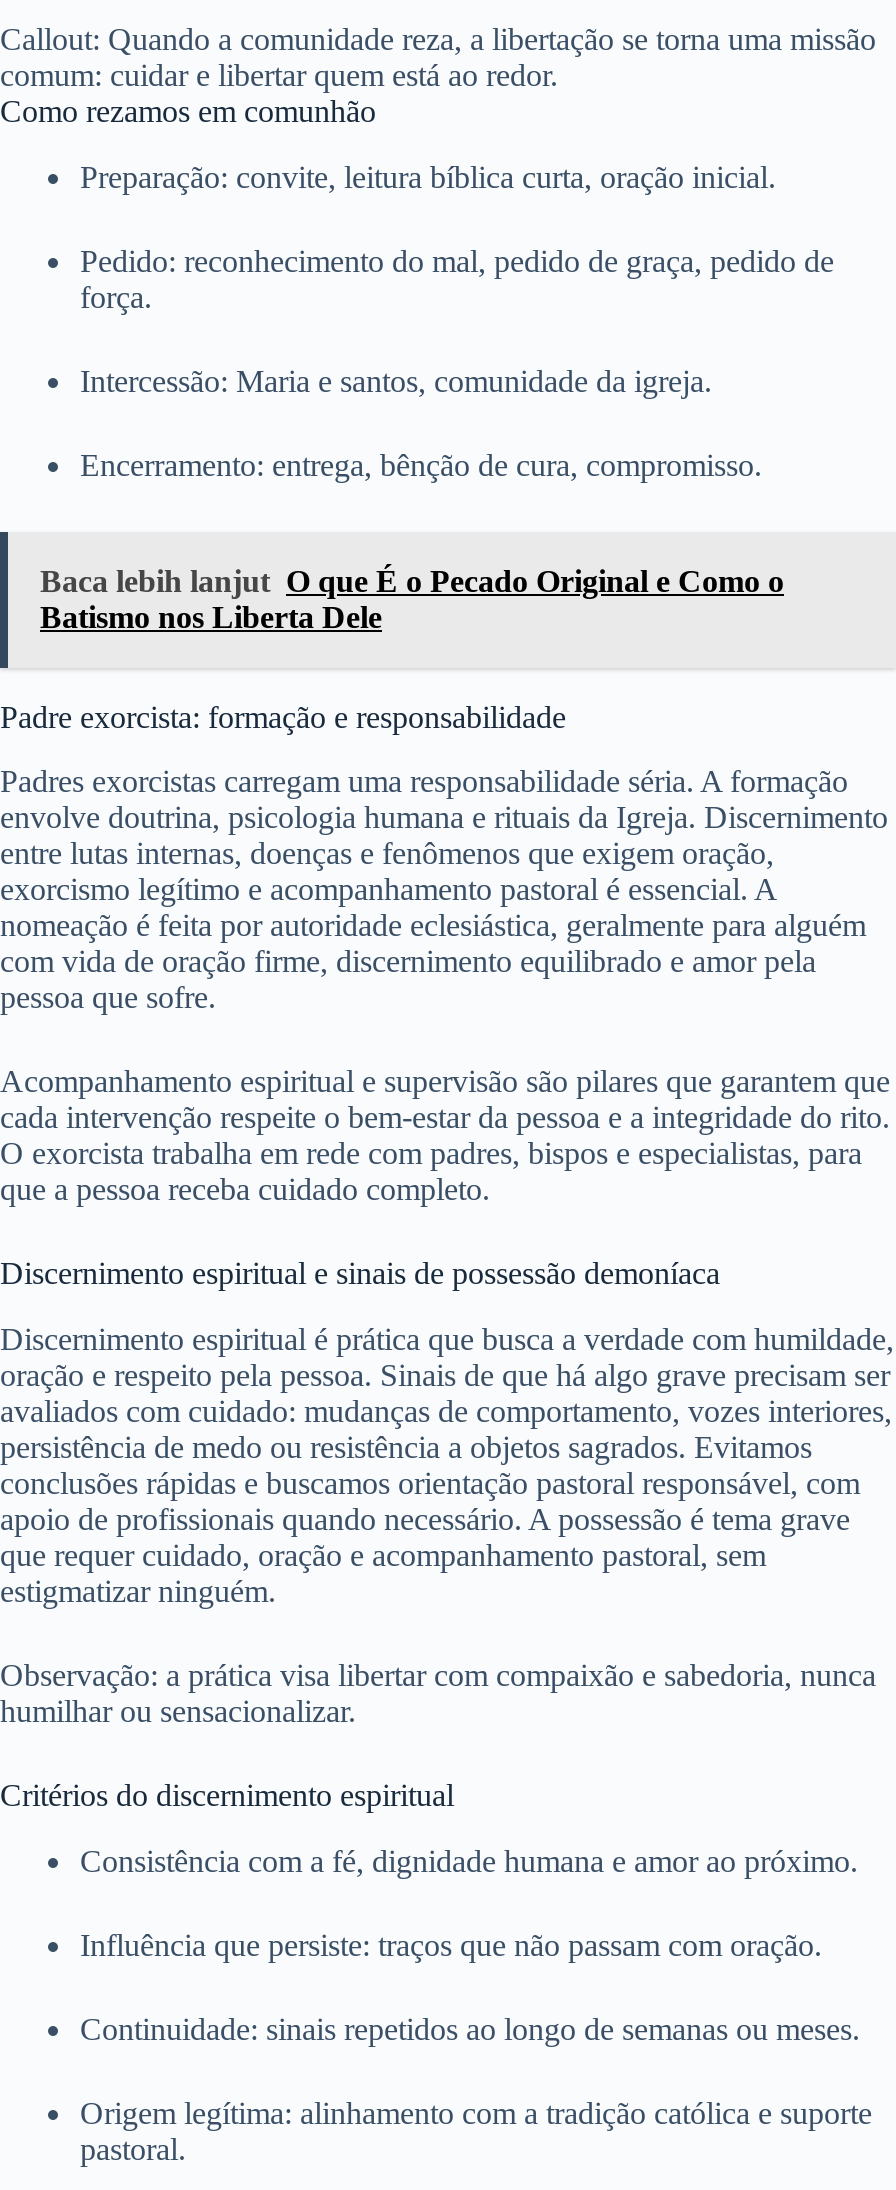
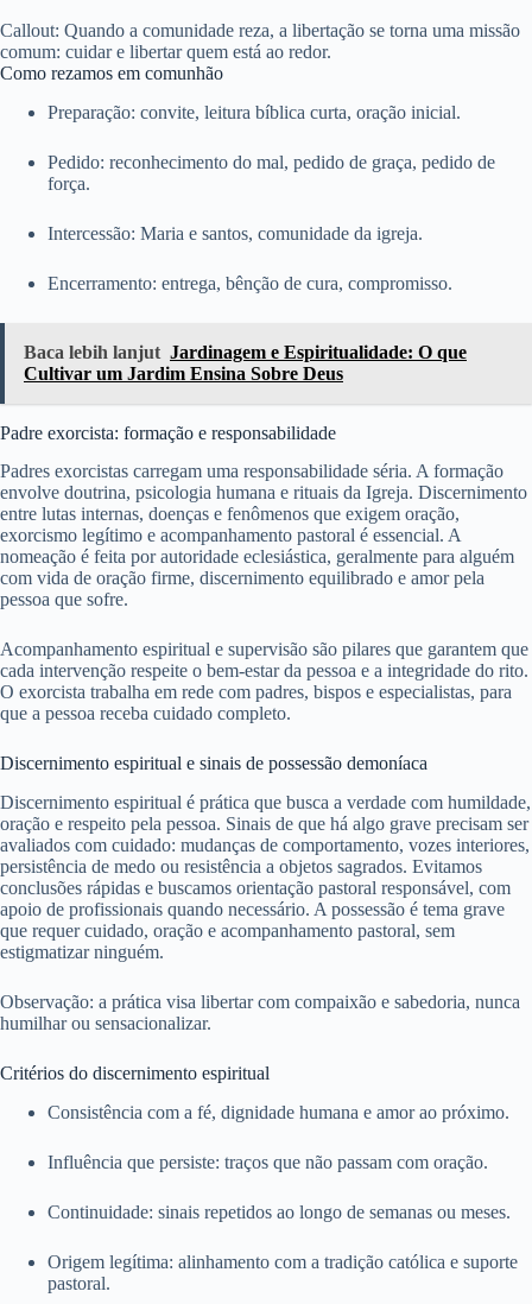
- Baca lebih lanjut O que É o Pecado Original e Como o
- Batismo nos Liberta Dele
+ Baca lebih lanjut Jardinagem e Espiritualidade: O que
+ Cultivar um Jardim Ensina Sobre Deus
